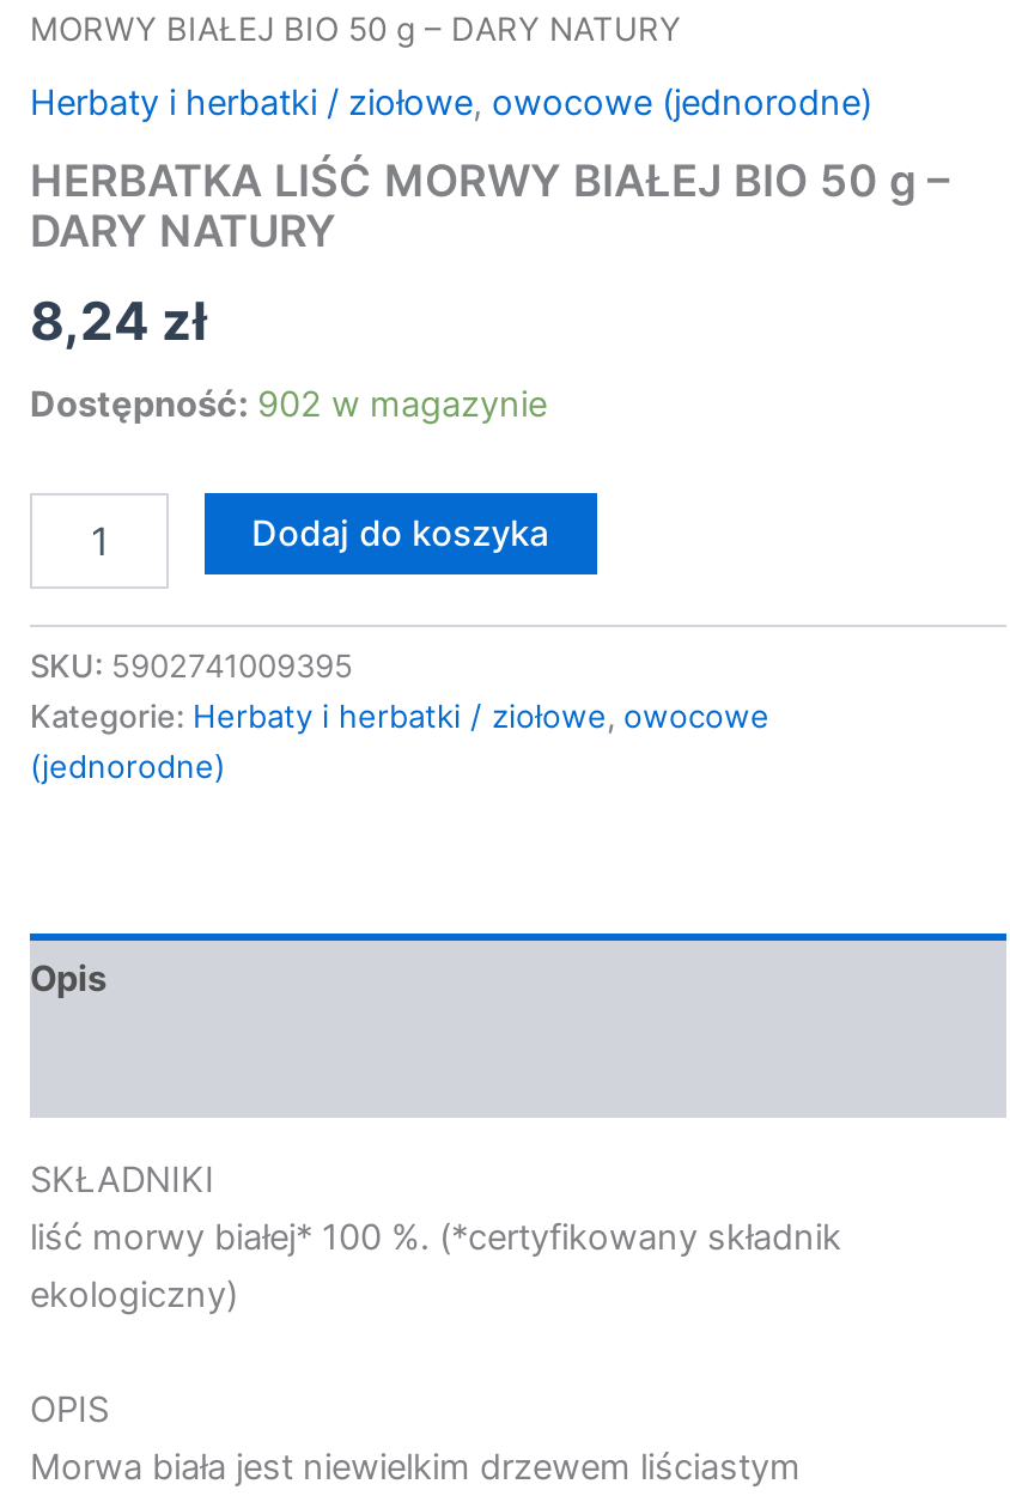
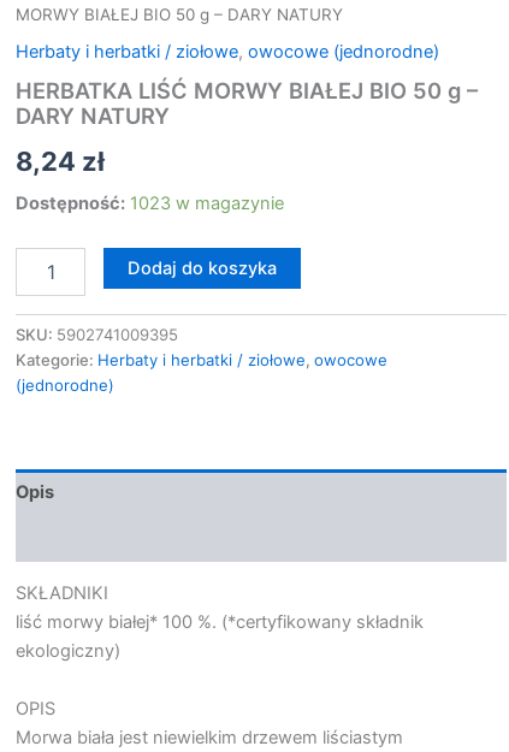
- Dostępność: 902 w magazynie
+ Dostępność: 1023 w magazynie
